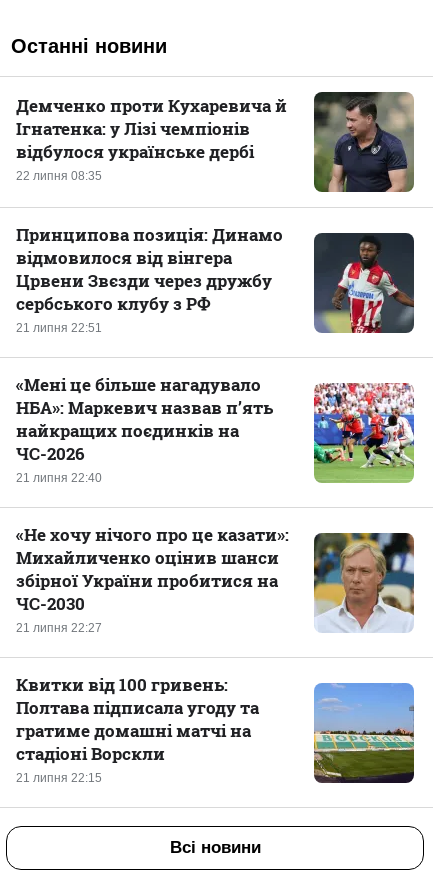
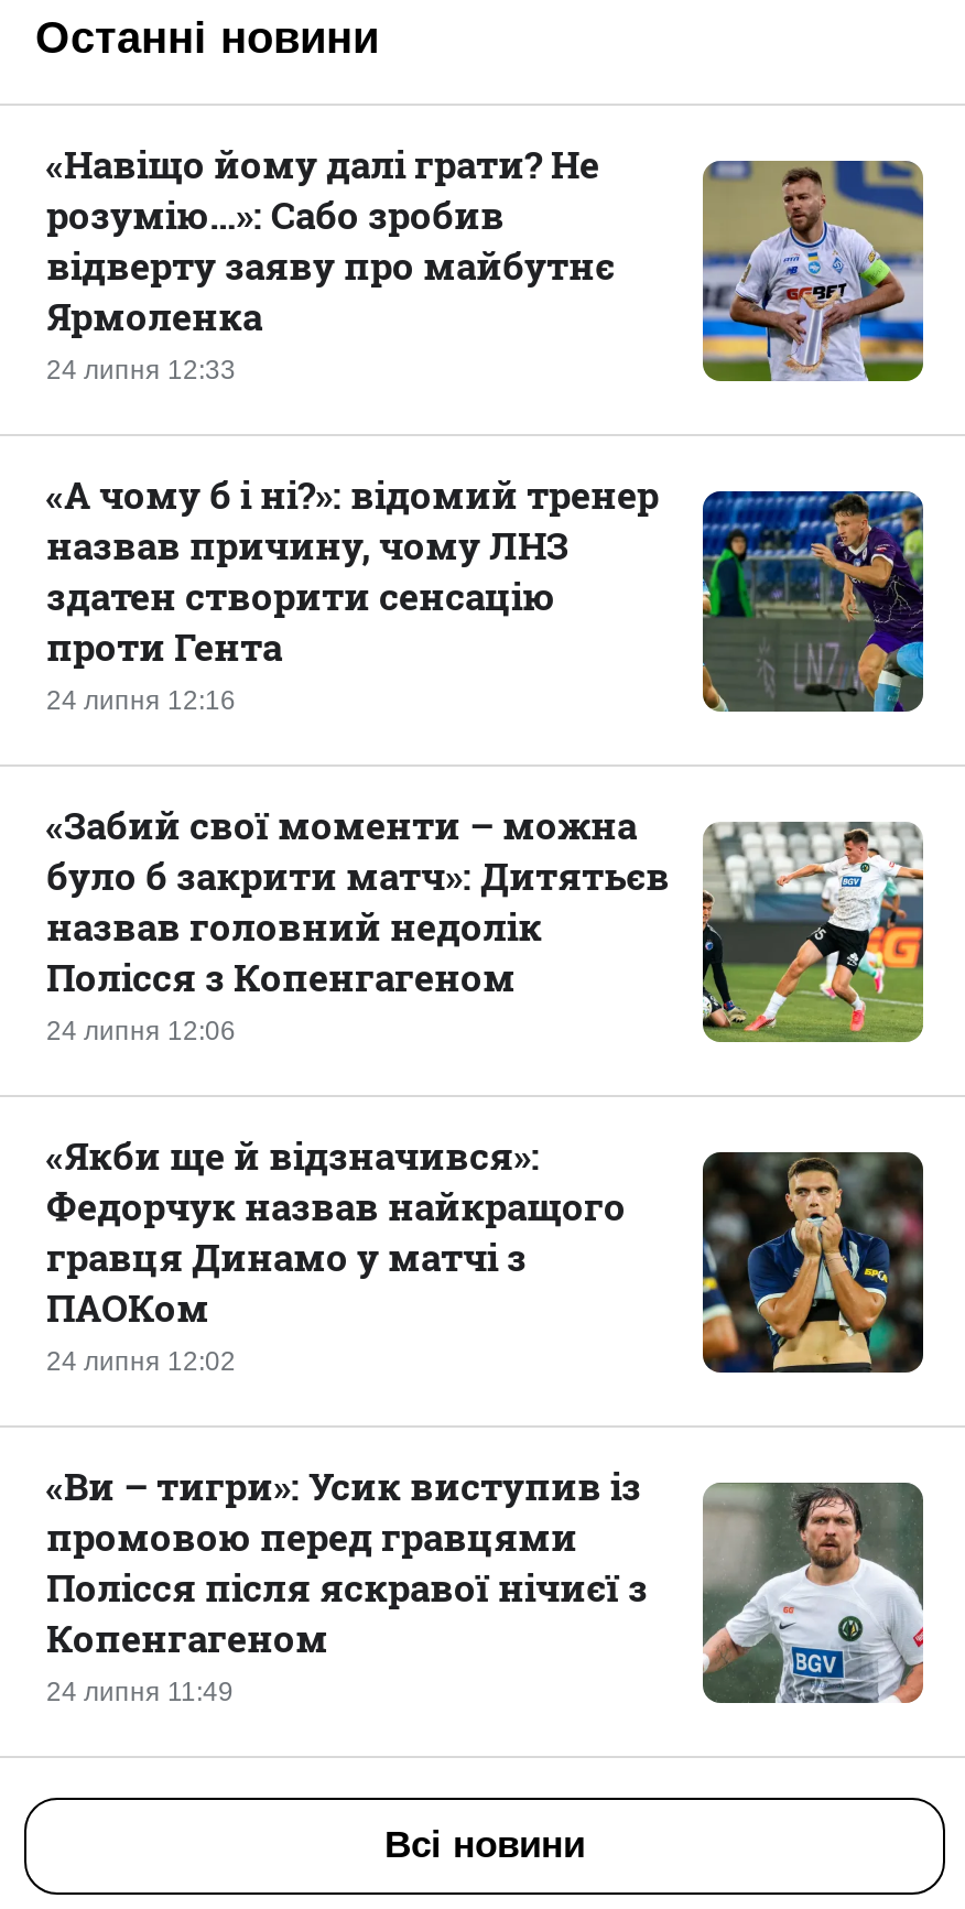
- [image]
- Демченко проти Кухаревича й
- Ігнатенка: у Лізі чемпіонів
- відбулося українське дербі
+ [image]
+ «Навіщо йому далі грати? Не
+ розумію…»: Сабо зробив
+ відверту заяву про майбутнє
+ Ярмоленка

- 22 липня 08:35
+ 24 липня 12:33

- [image]
- Принципова позиція: Динамо
- відмовилося від вінгера
- Црвени Звєзди через дружбу
- сербського клубу з РФ
+ [image]
+ «А чому б і ні?»: відомий тренер
+ назвав причину, чому ЛНЗ
+ здатен створити сенсацію
+ проти Гента

- 21 липня 22:51
+ 24 липня 12:16

- [image]
- «Мені це більше нагадувало
- НБА»: Маркевич назвав п’ять
- найкращих поєдинків на
- ЧС-2026
+ [image]
+ «Забий свої моменти – можна
+ було б закрити матч»: Дитятьєв
+ назвав головний недолік
+ Полісся з Копенгагеном

- 21 липня 22:40
+ 24 липня 12:06

- [image]
- «Не хочу нічого про це казати»:
- Михайличенко оцінив шанси
- збірної України пробитися на
- ЧС-2030
+ [image]
+ «Якби ще й відзначився»:
+ Федорчук назвав найкращого
+ гравця Динамо у матчі з
+ ПАОКом

- 21 липня 22:27
+ 24 липня 12:02

- Квитки від 100 гривень:
- Полтава підписала угоду та
- гратиме домашні матчі на
- стадіоні Ворскли
+ «Ви – тигри»: Усик виступив із
+ промовою перед гравцями
+ Полісся після яскравої нічиєї з
+ Копенгагеном

- [image]
+ [image]

- 21 липня 22:15
+ 24 липня 11:49
